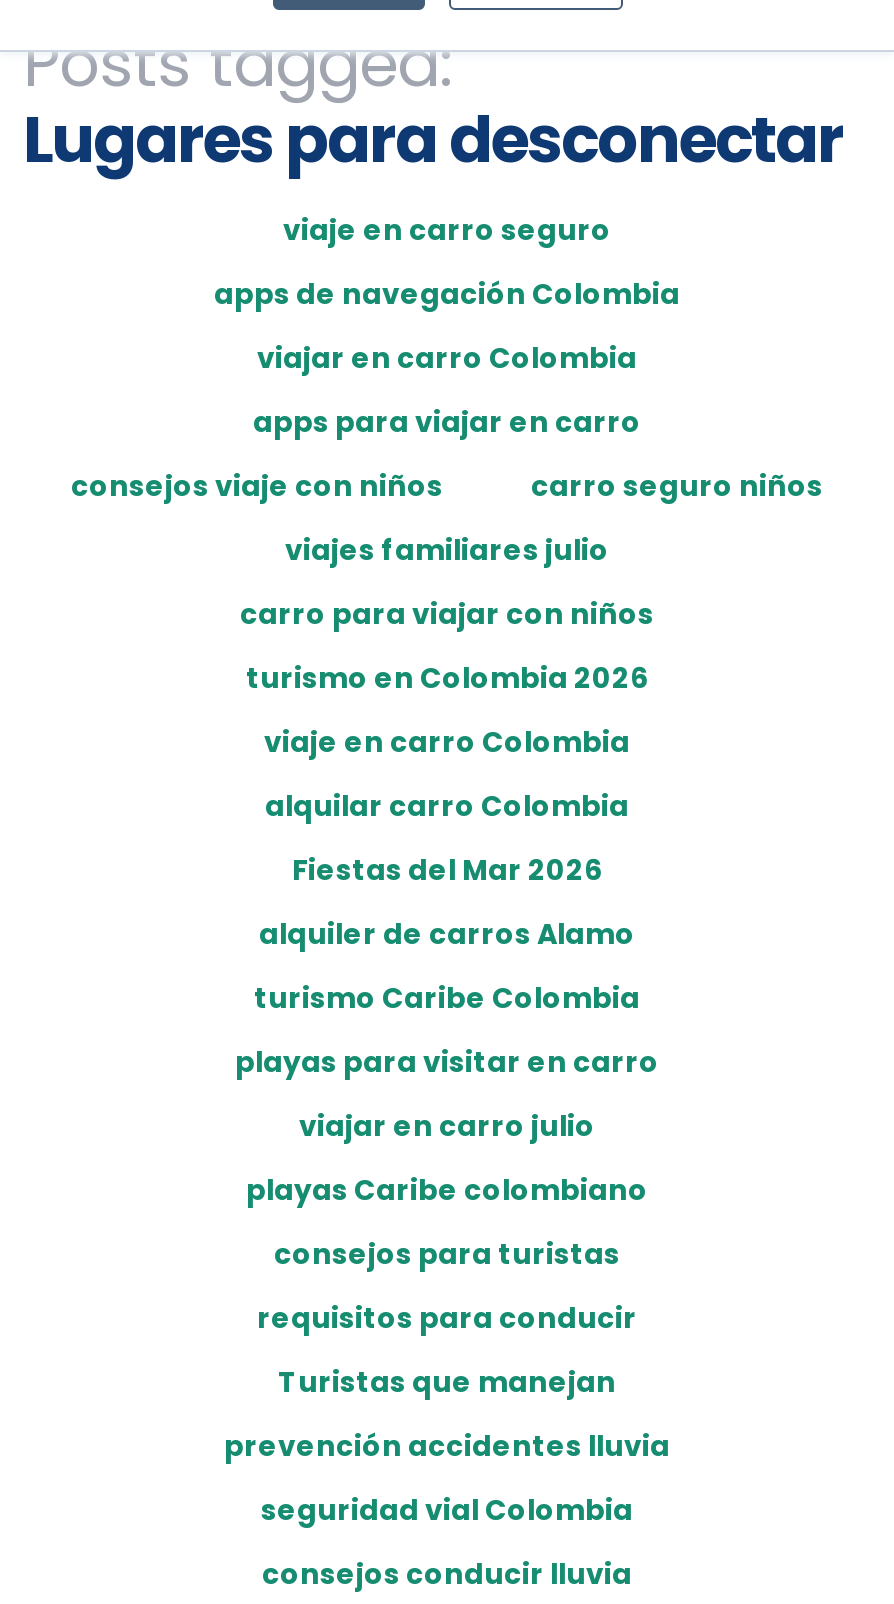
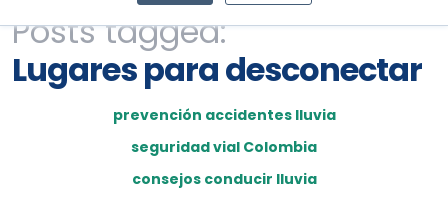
- viaje en carro seguro
- apps de navegación Colombia
- viajar en carro Colombia
- apps para viajar en carro
- consejos viaje con niños
- carro seguro niños
- viajes familiares julio
- carro para viajar con niños
- turismo en Colombia 2026
- viaje en carro Colombia
- alquilar carro Colombia
- Fiestas del Mar 2026
- alquiler de carros Alamo
- turismo Caribe Colombia
- playas para visitar en carro
- viajar en carro julio
- playas Caribe colombiano
- consejos para turistas
- requisitos para conducir
- Turistas que manejan
